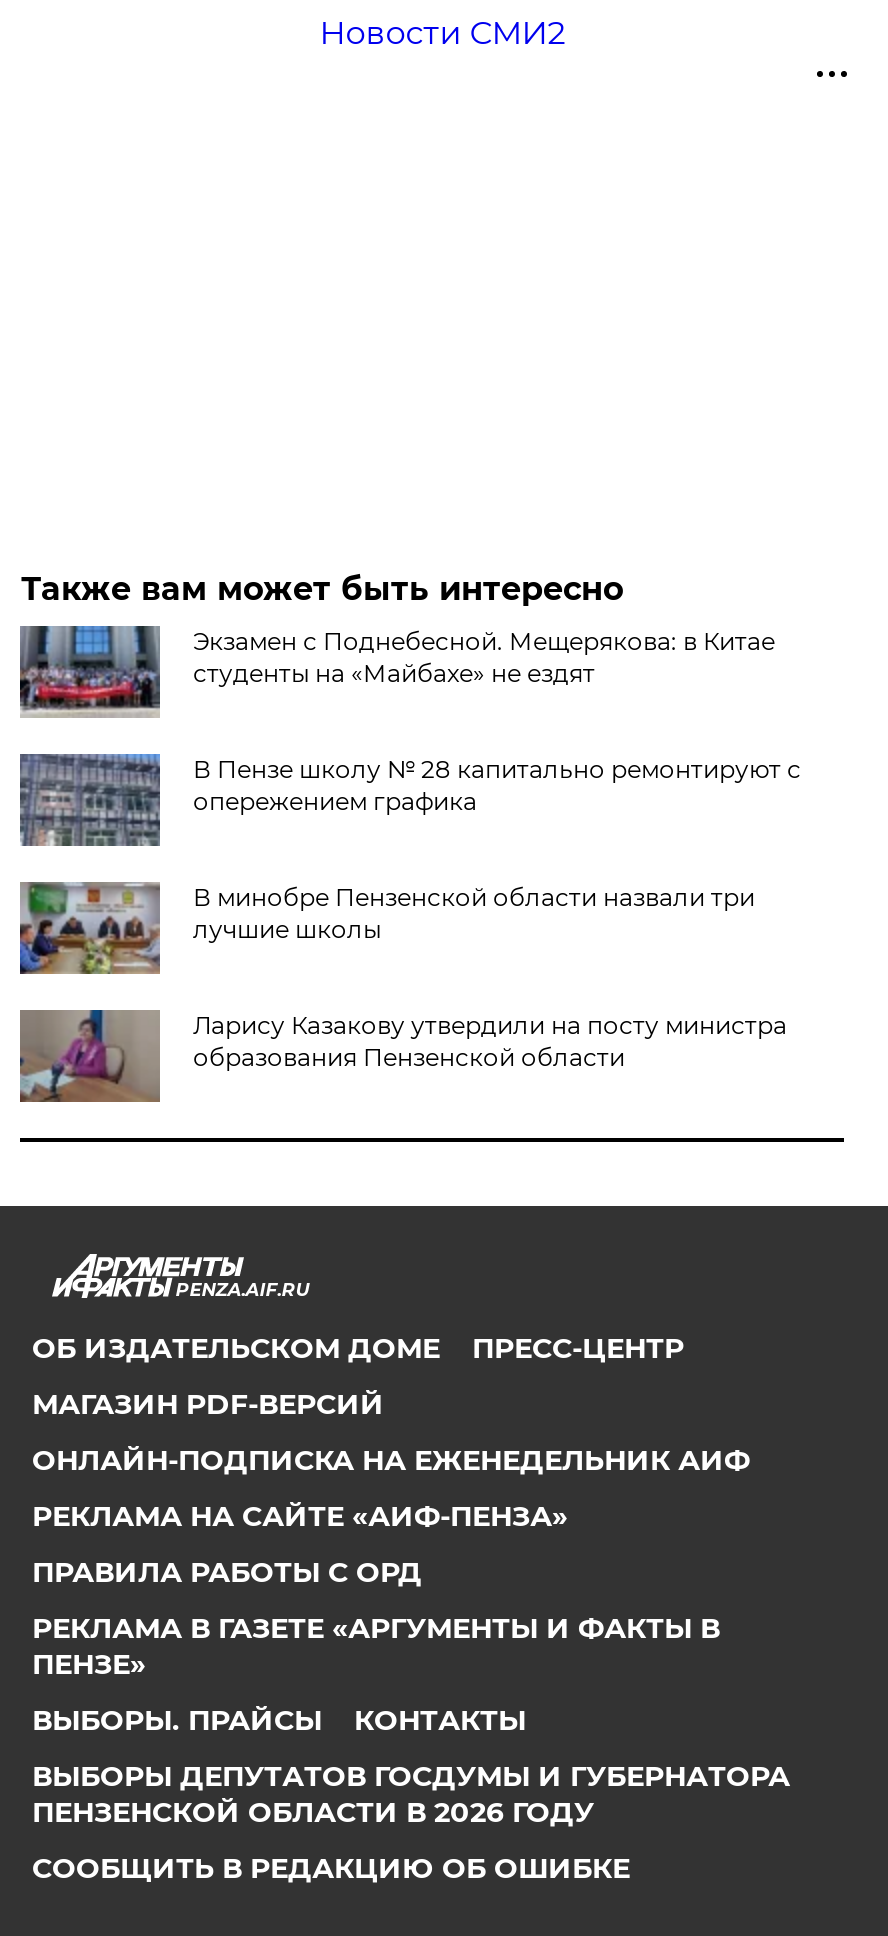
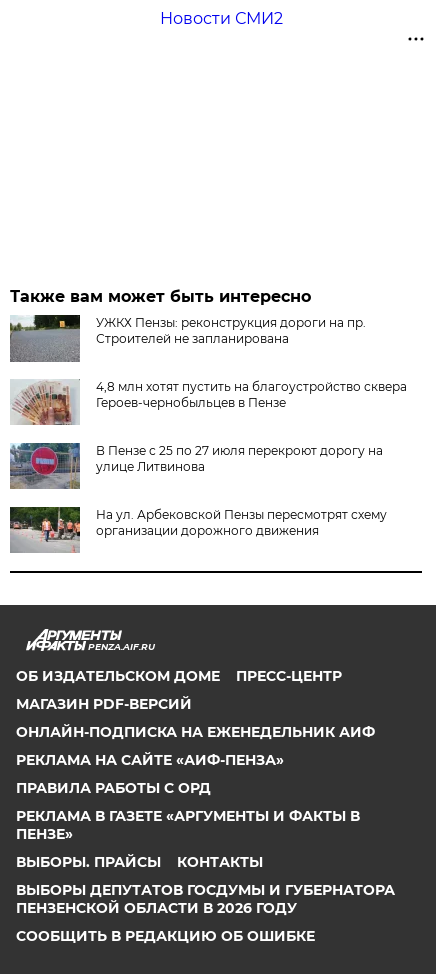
- [image]
- Экзамен с Поднебесной. Мещерякова: в Китае
- студенты на «Майбахе» не ездят
+ [image]
+ УЖКХ Пензы: реконструкция дороги на пр.
+ Строителей не запланирована

- [image]
- В Пензе школу № 28 капитально ремонтируют с
- опережением графика
+ [image]
+ 4,8 млн хотят пустить на благоустройство сквера
+ Героев-чернобыльцев в Пензе

- [image]
- В минобре Пензенской области назвали три
- лучшие школы
+ [image]
+ В Пензе с 25 по 27 июля перекроют дорогу на
+ улице Литвинова

- [image]
- Ларису Казакову утвердили на посту министра
- образования Пензенской области
+ [image]
+ На ул. Арбековской Пензы пересмотрят схему
+ организации дорожного движения
